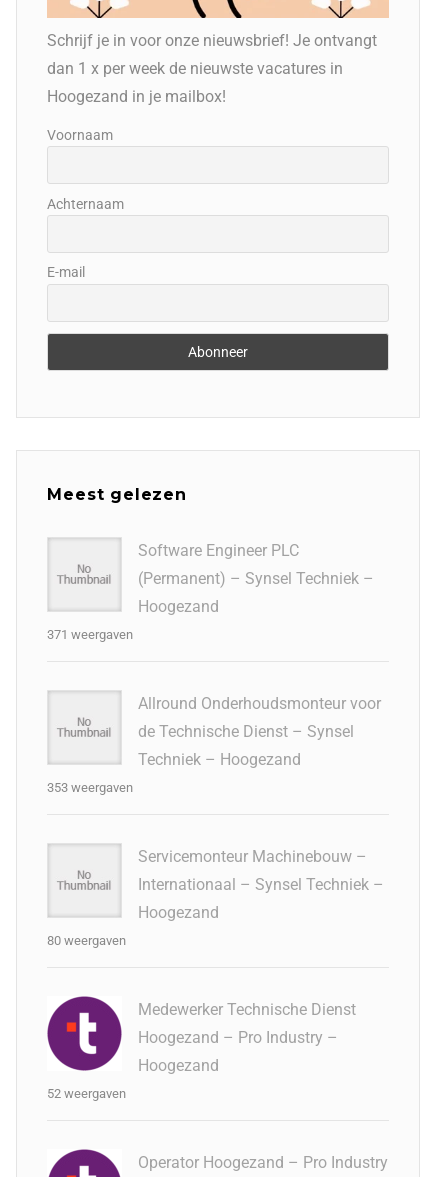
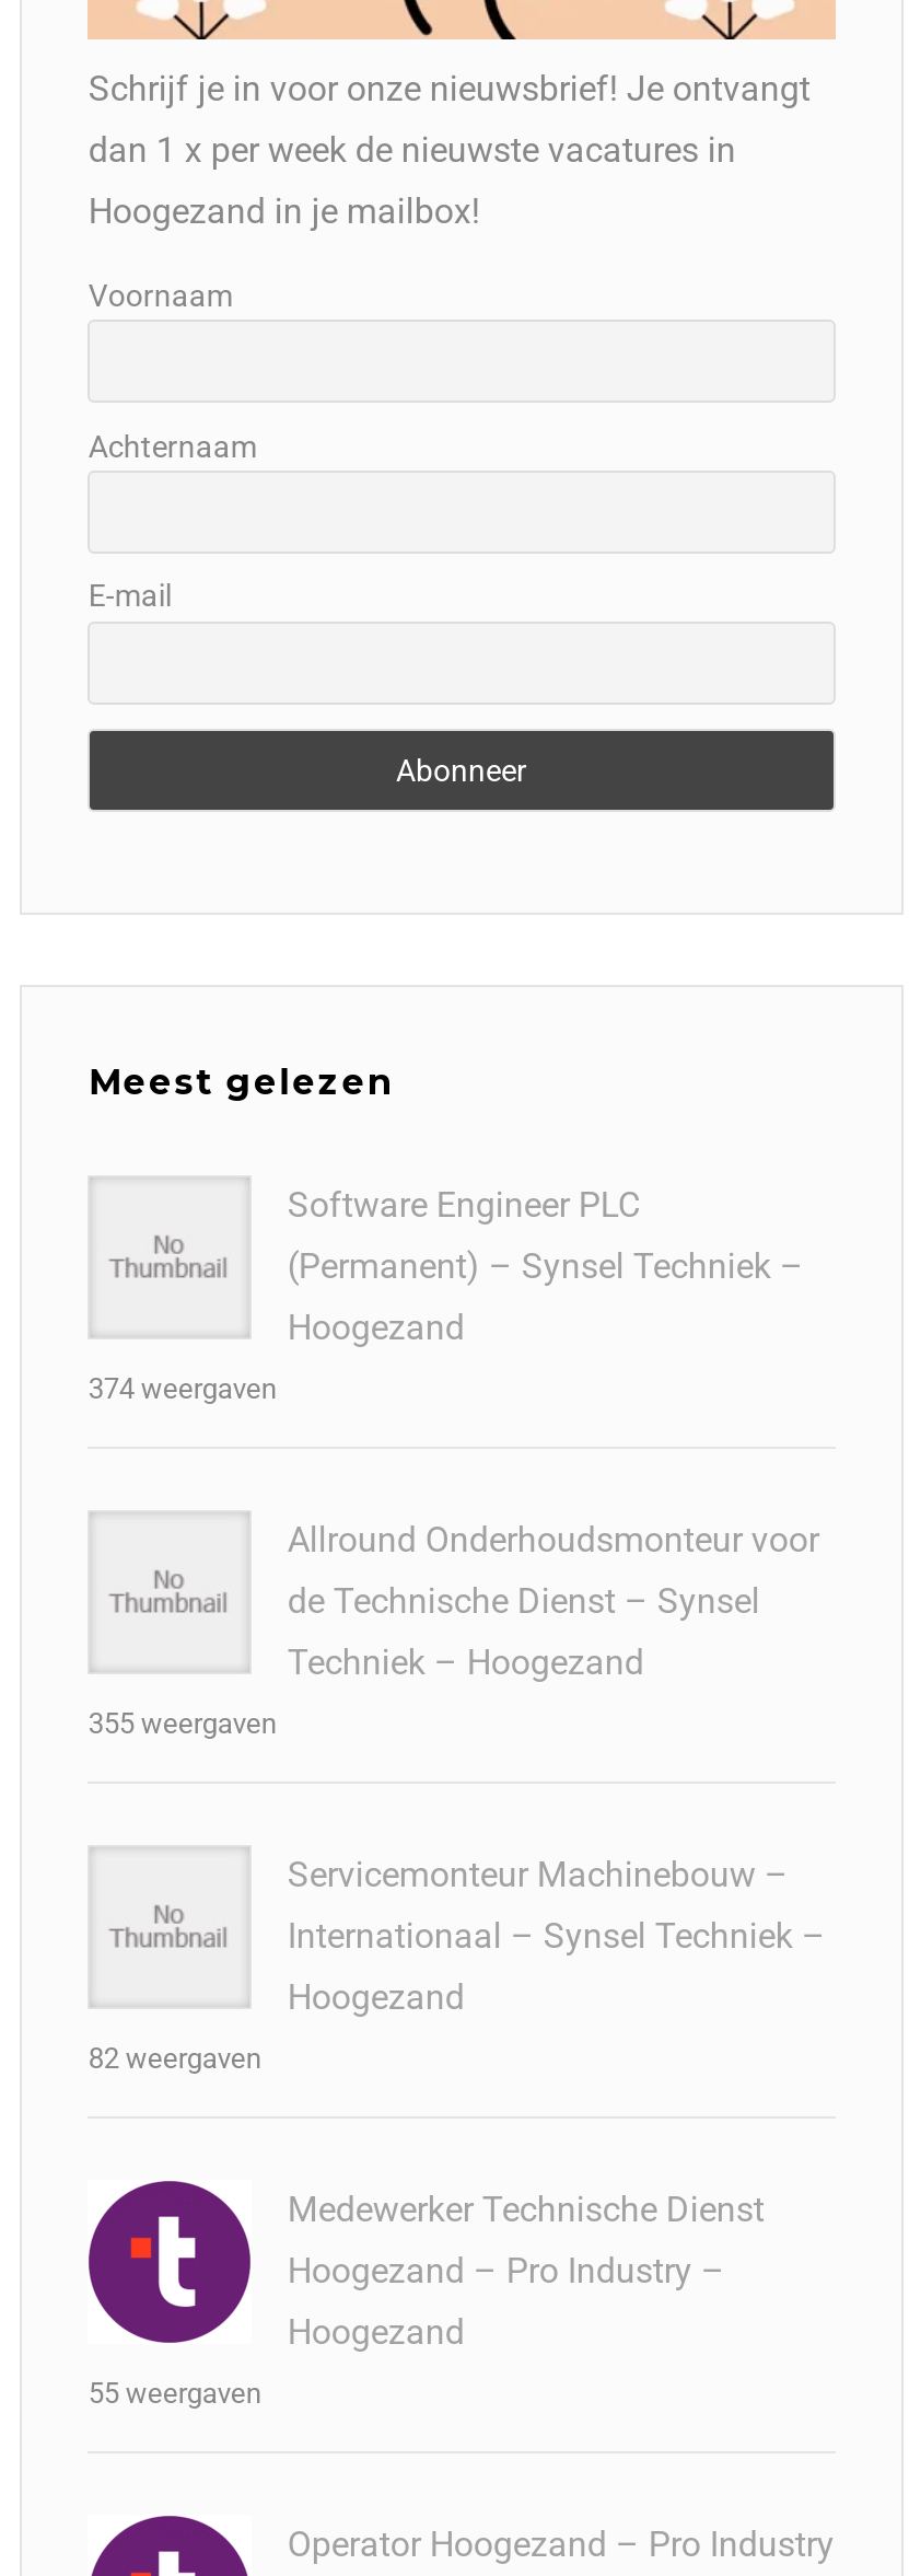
- 371 weergaven
+ 374 weergaven

- 353 weergaven
+ 355 weergaven

- 80 weergaven
+ 82 weergaven

- 52 weergaven
+ 55 weergaven
